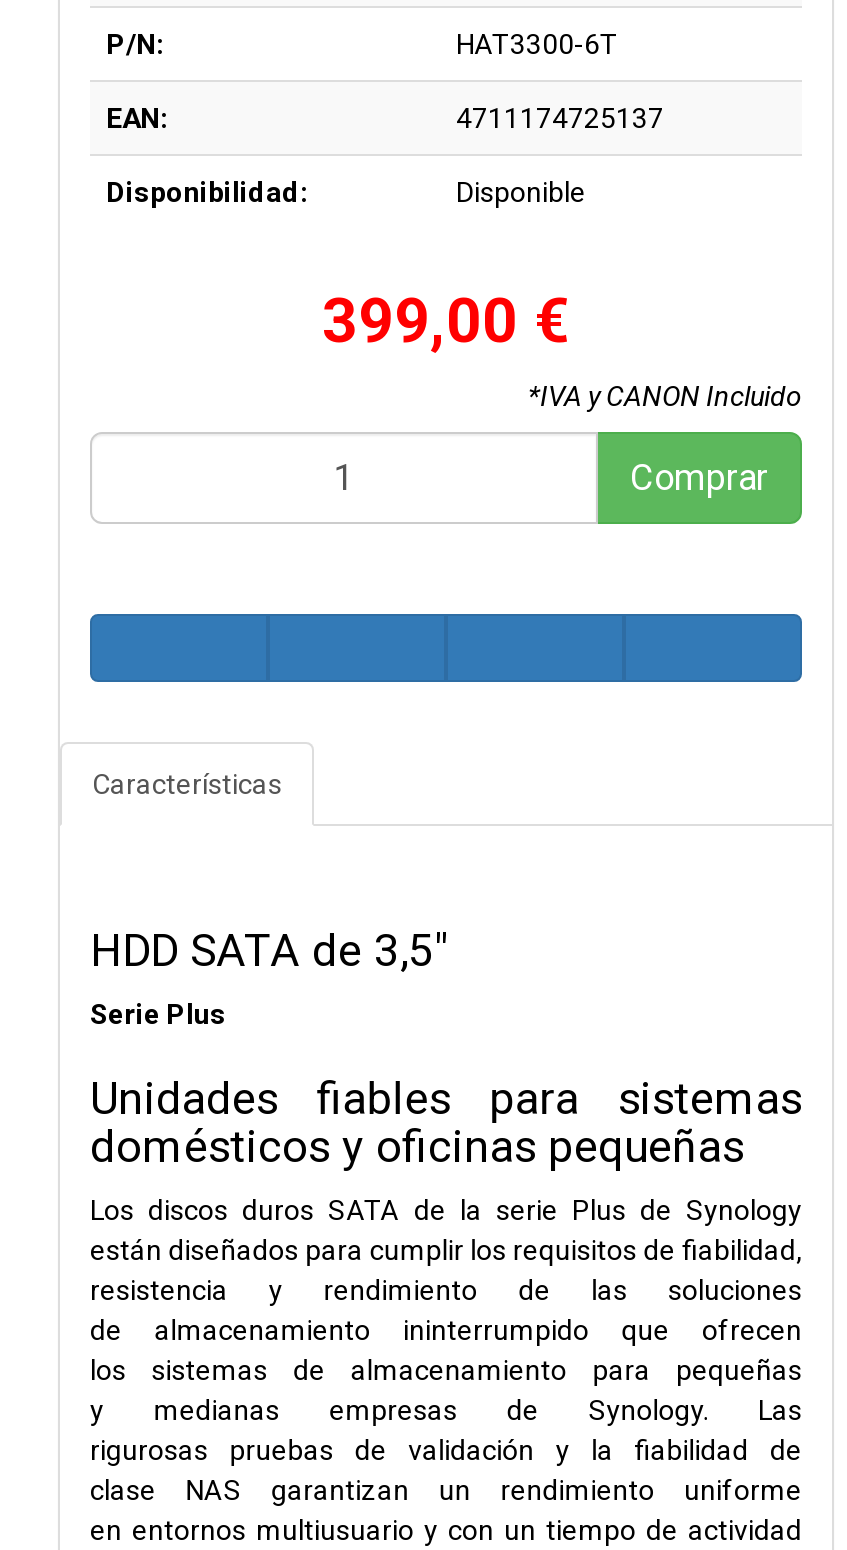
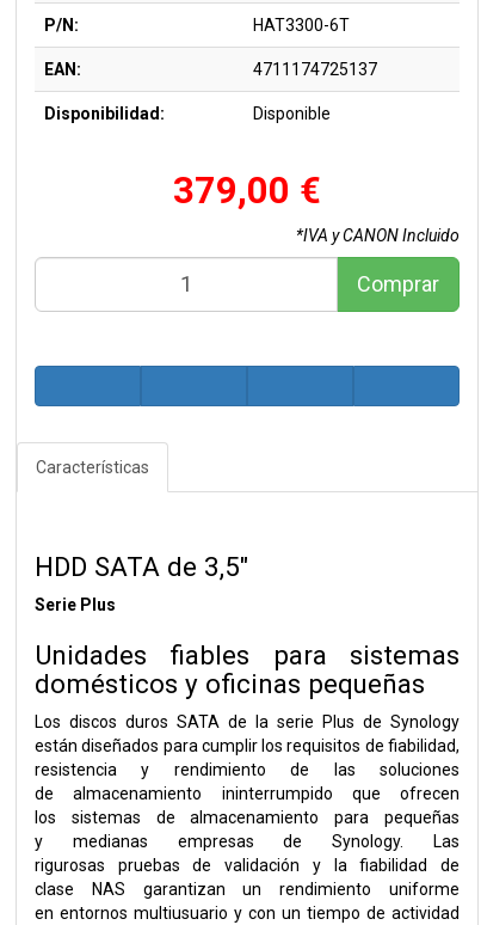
- 399,00 €
+ 379,00 €
